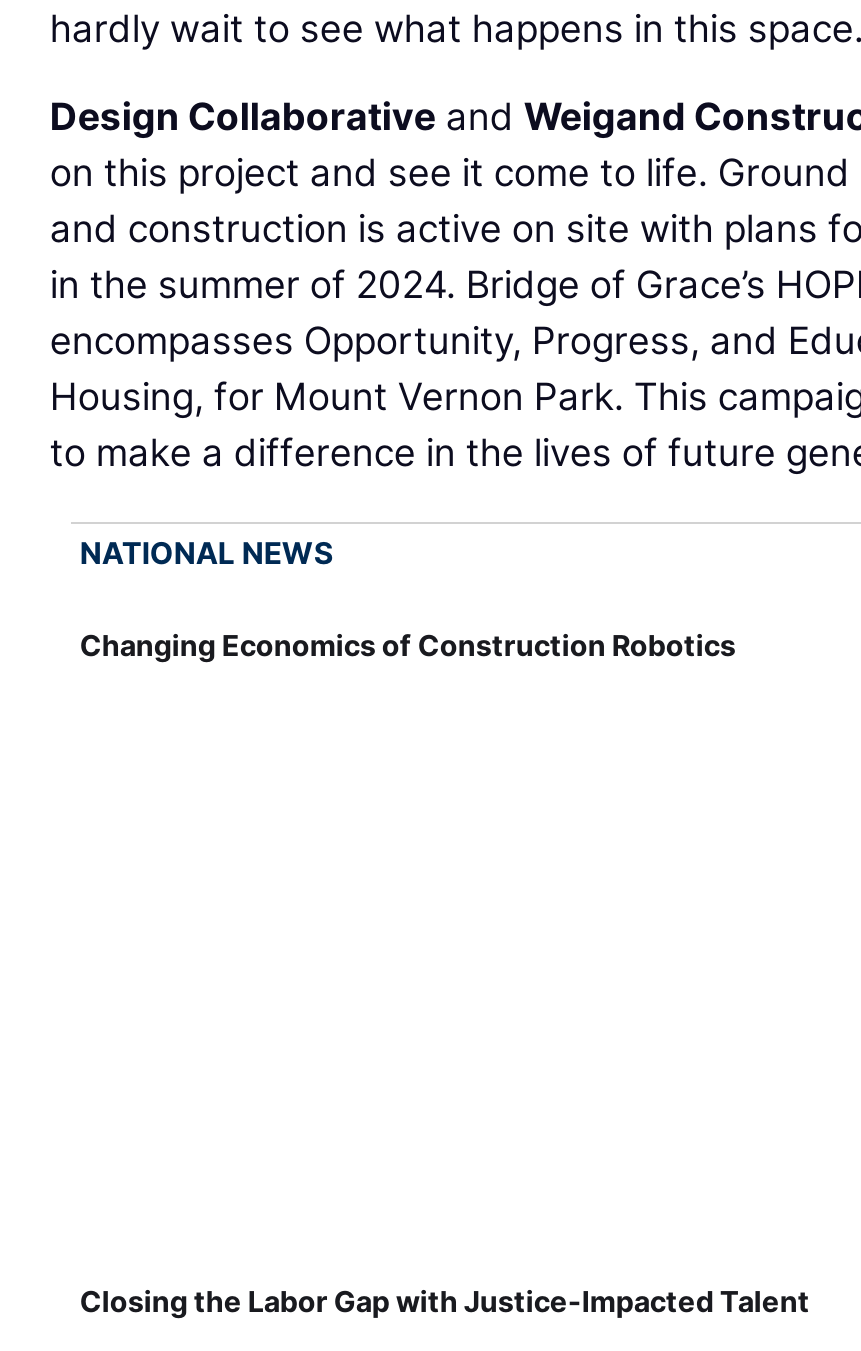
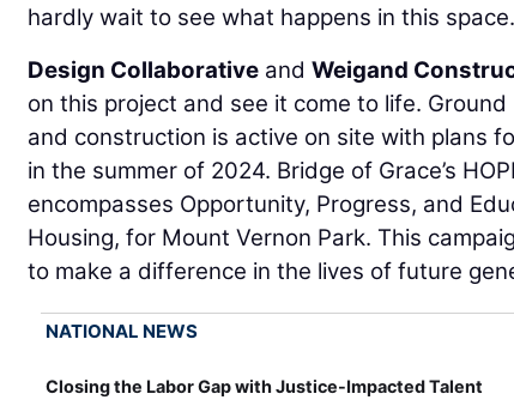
- Changing Economics of Construction Robotics
